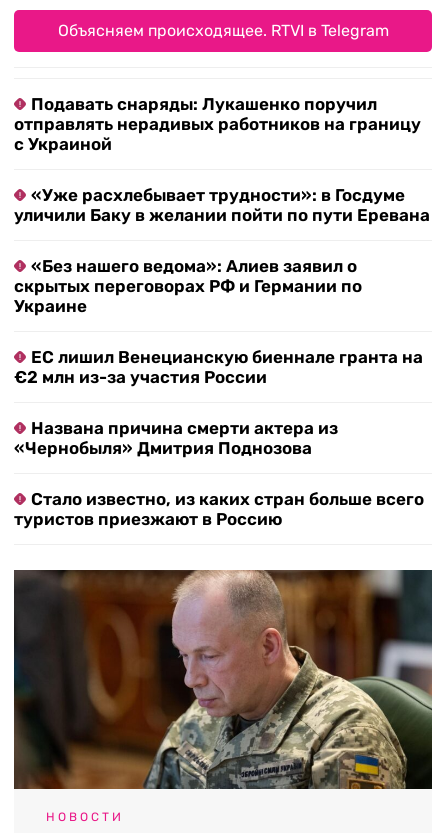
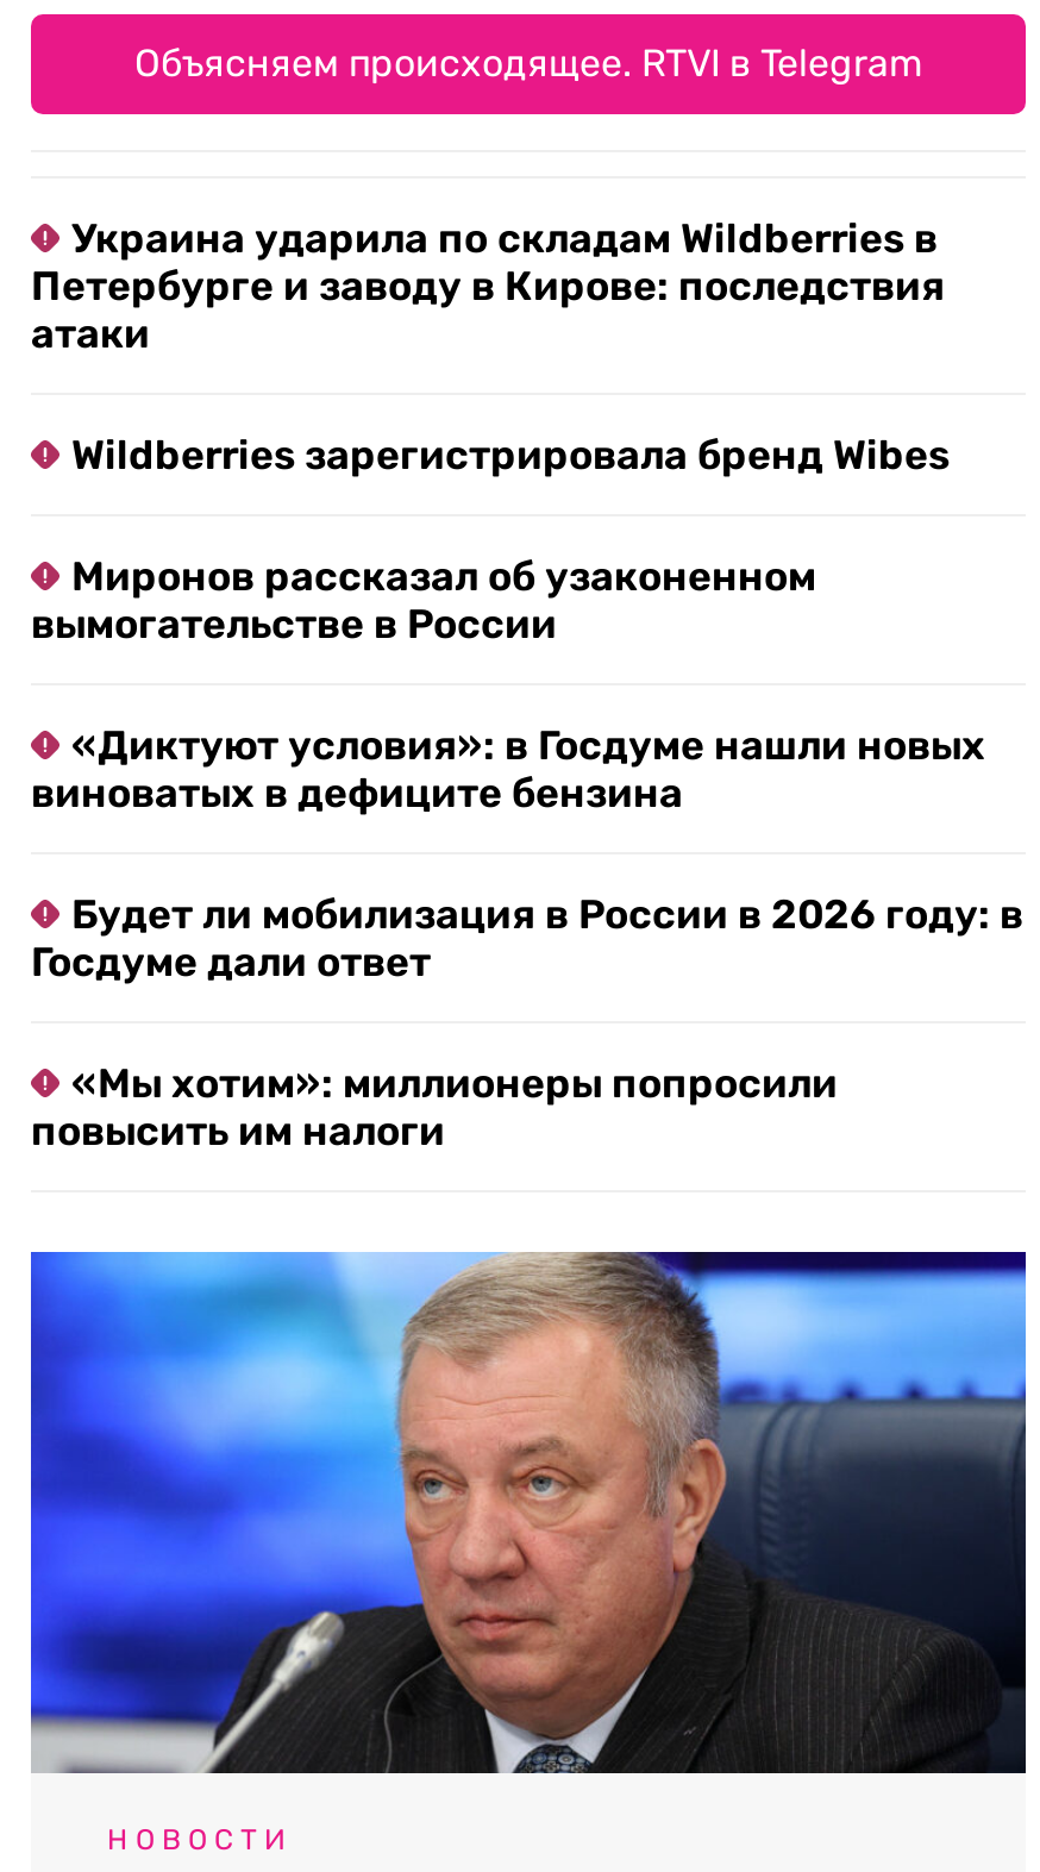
- Подавать снаряды: Лукашенко поручил
- отправлять нерадивых работников на границу
- с Украиной
+ Украина ударила по складам Wildberries в
+ Петербурге и заводу в Кирове: последствия
+ атаки

- «Уже расхлебывает трудности»: в Госдуме
- уличили Баку в желании пойти по пути Еревана
+ Wildberries зарегистрировала бренд Wibes

- «Без нашего ведома»: Алиев заявил о
- скрытых переговорах РФ и Германии по
- Украине
+ Миронов рассказал об узаконенном
+ вымогательстве в России

- ЕС лишил Венецианскую биеннале гранта на
- €2 млн из-за участия России
+ «Диктуют условия»: в Госдуме нашли новых
+ виноватых в дефиците бензина

- Названа причина смерти актера из
- «Чернобыля» Дмитрия Поднозова
+ Будет ли мобилизация в России в 2026 году: в
+ Госдуме дали ответ

- Стало известно, из каких стран больше всего
- туристов приезжают в Россию
+ «Мы хотим»: миллионеры попросили
+ повысить им налоги

- [image]
+ [image]
